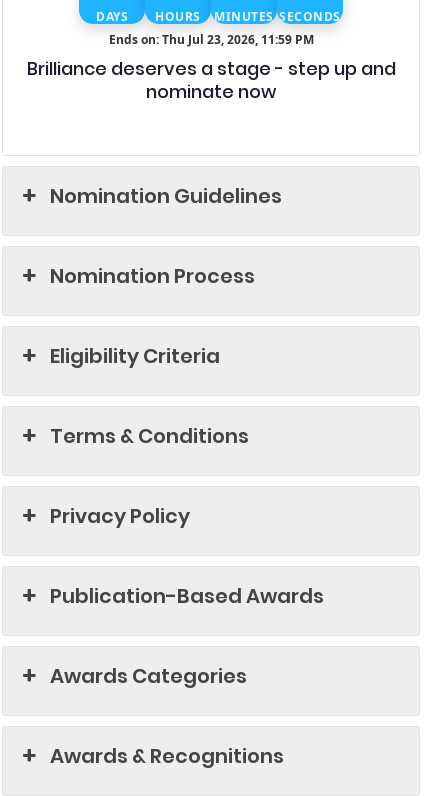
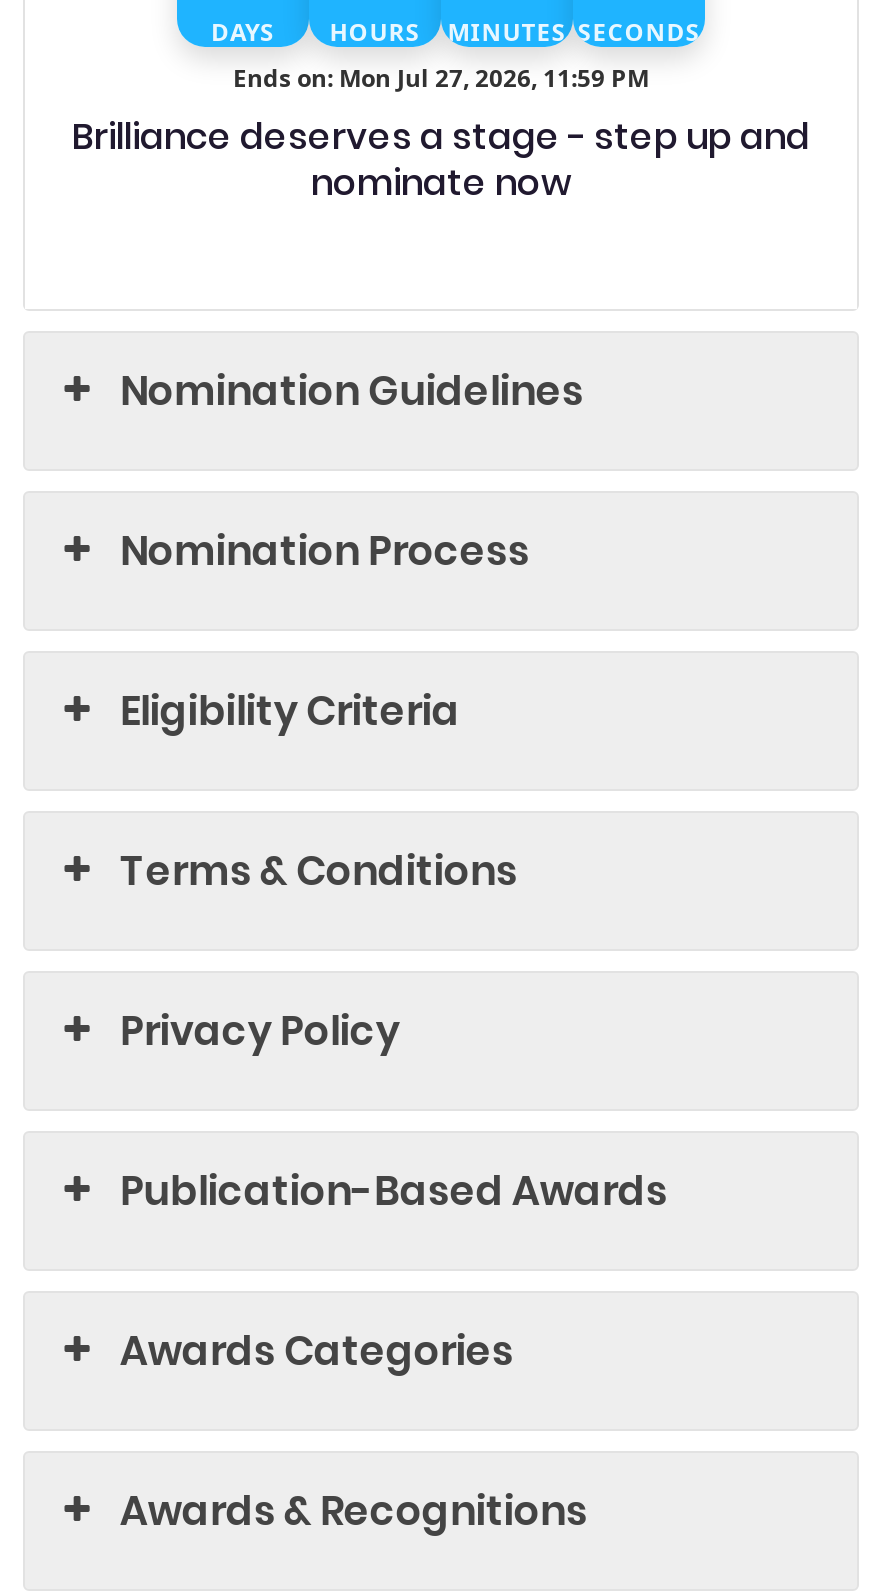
- Ends on: Thu Jul 23, 2026, 11:59 PM
+ Ends on: Mon Jul 27, 2026, 11:59 PM
